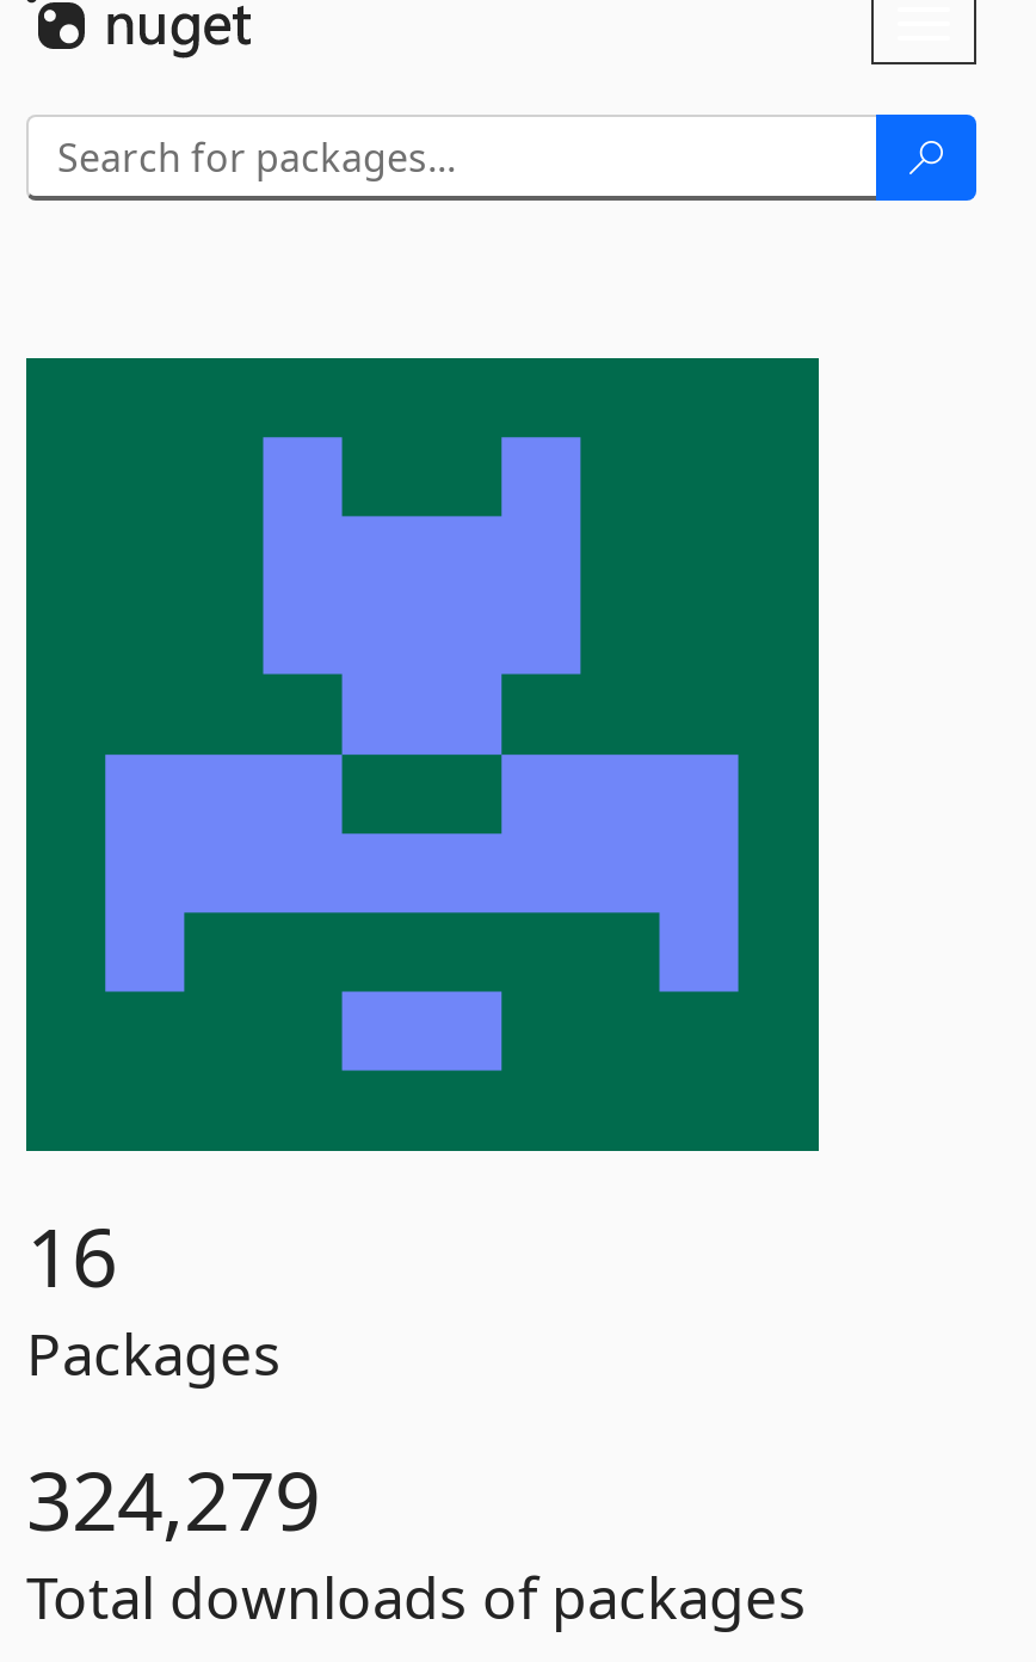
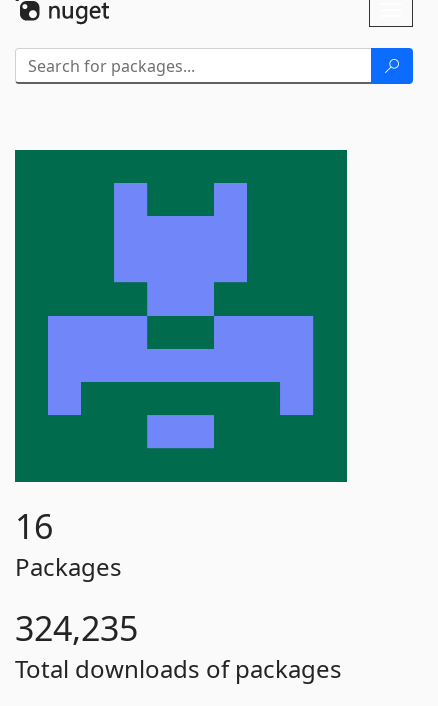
- 324,279
+ 324,235
